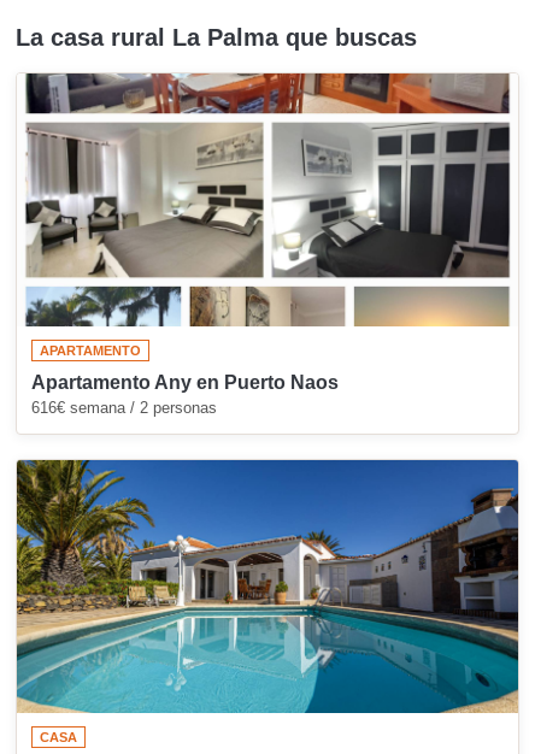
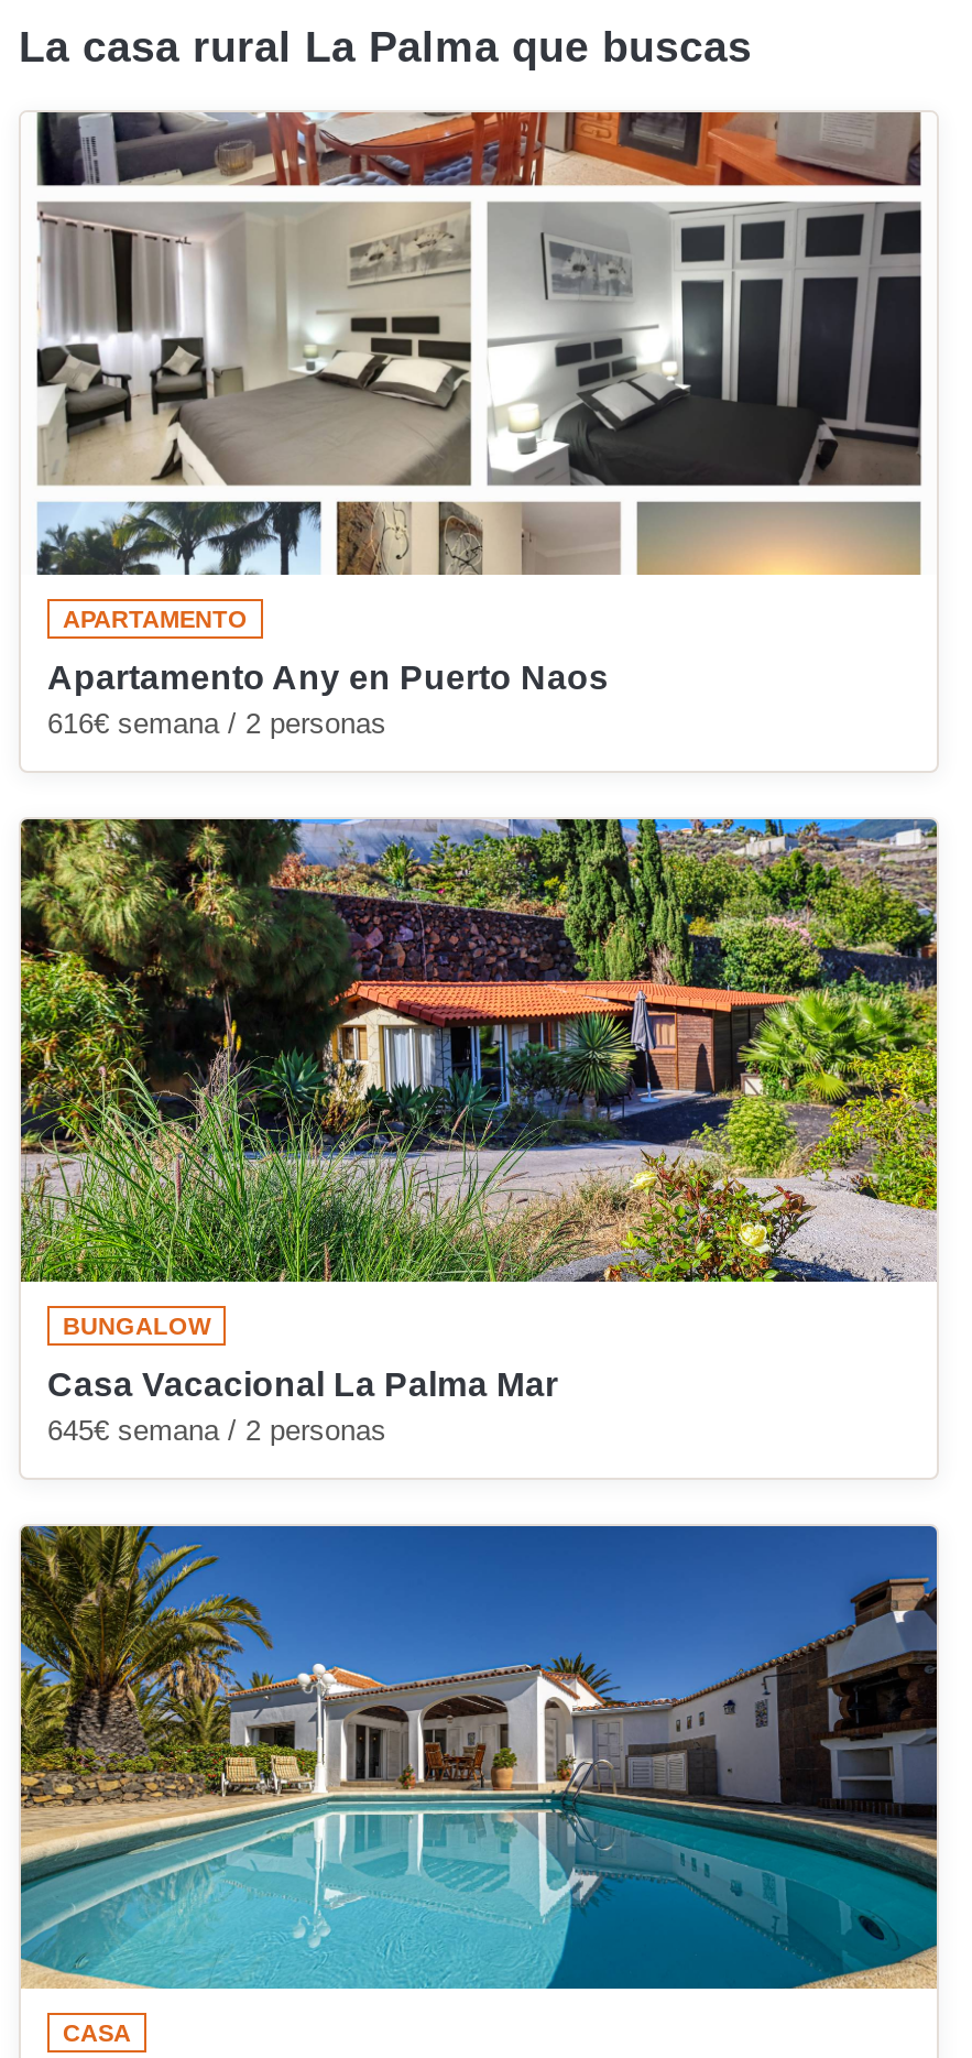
+ [image]
+ BUNGALOW
+ Casa Vacacional La Palma Mar
+ 645€ semana / 2 personas
